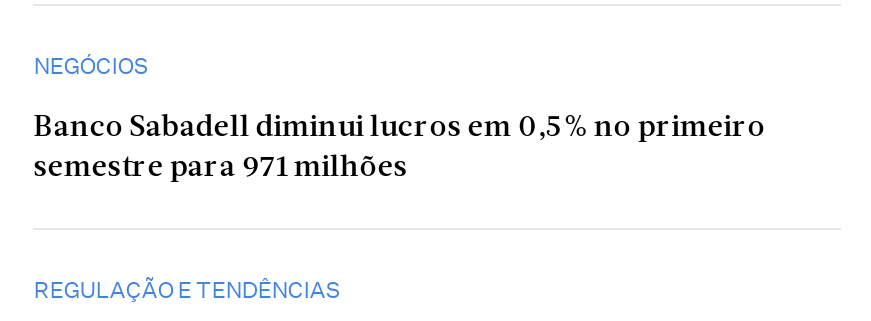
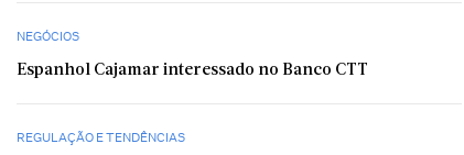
- Banco Sabadell diminui lucros em 0,5% no primeiro
- semestre para 971 milhões
+ Espanhol Cajamar interessado no Banco CTT
